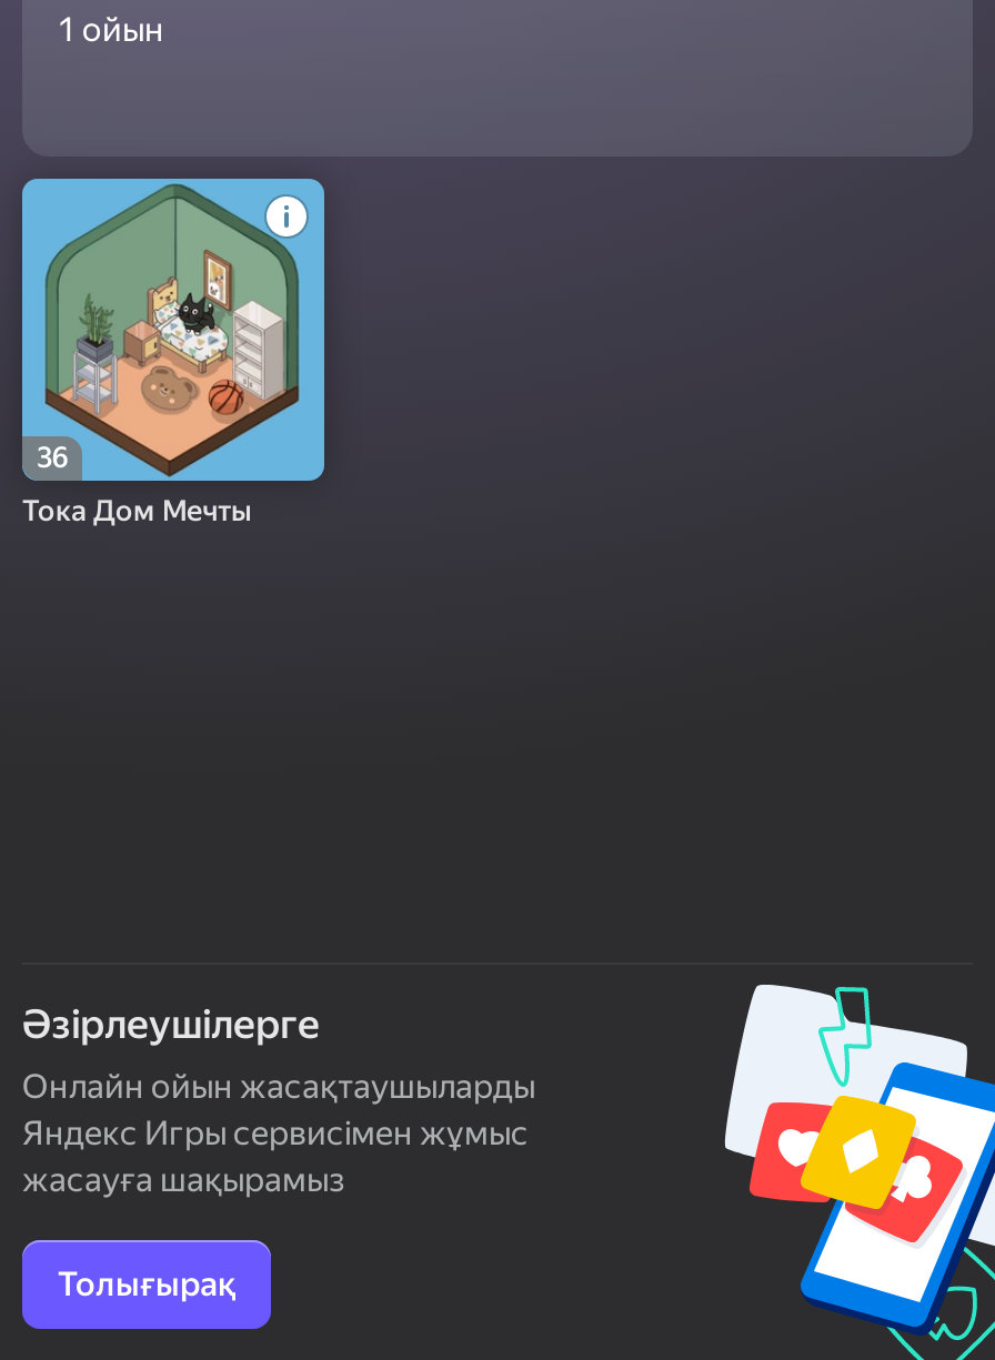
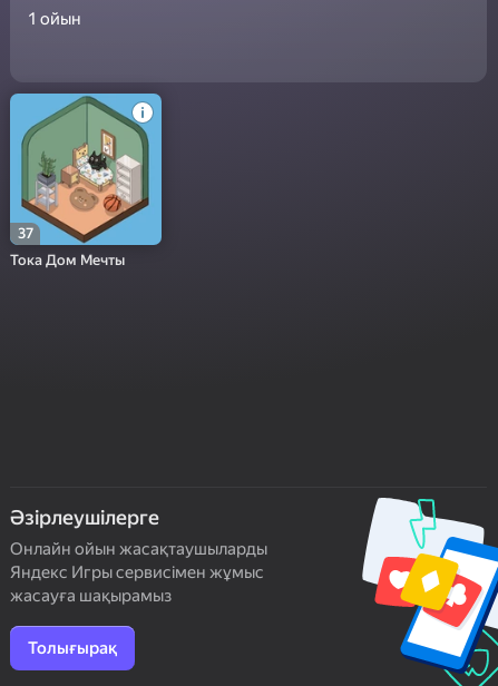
- 36
+ 37
